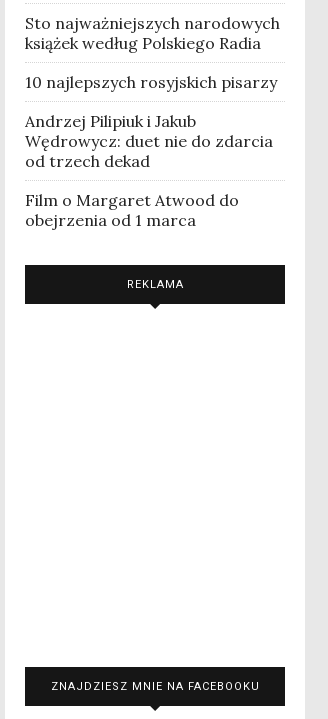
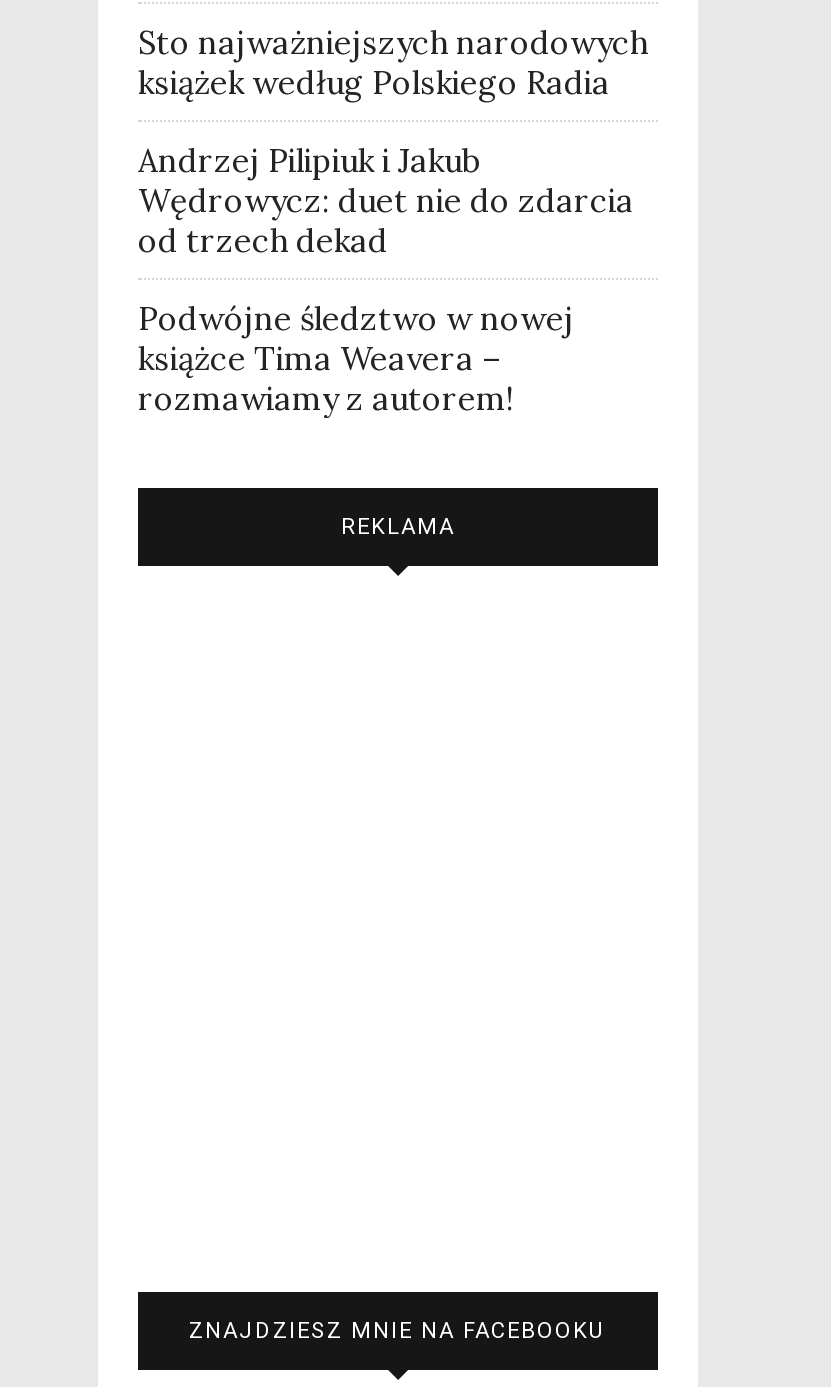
- 10 najlepszych rosyjskich pisarzy

moved up: Andrzej Pilipiuk i Jakub | Wędrowycz: duet nie do zdarcia | od trzech dekad

- Film o Margaret Atwood do
- obejrzenia od 1 marca
+ Podwójne śledztwo w nowej
+ książce Tima Weavera –
+ rozmawiamy z autorem!
